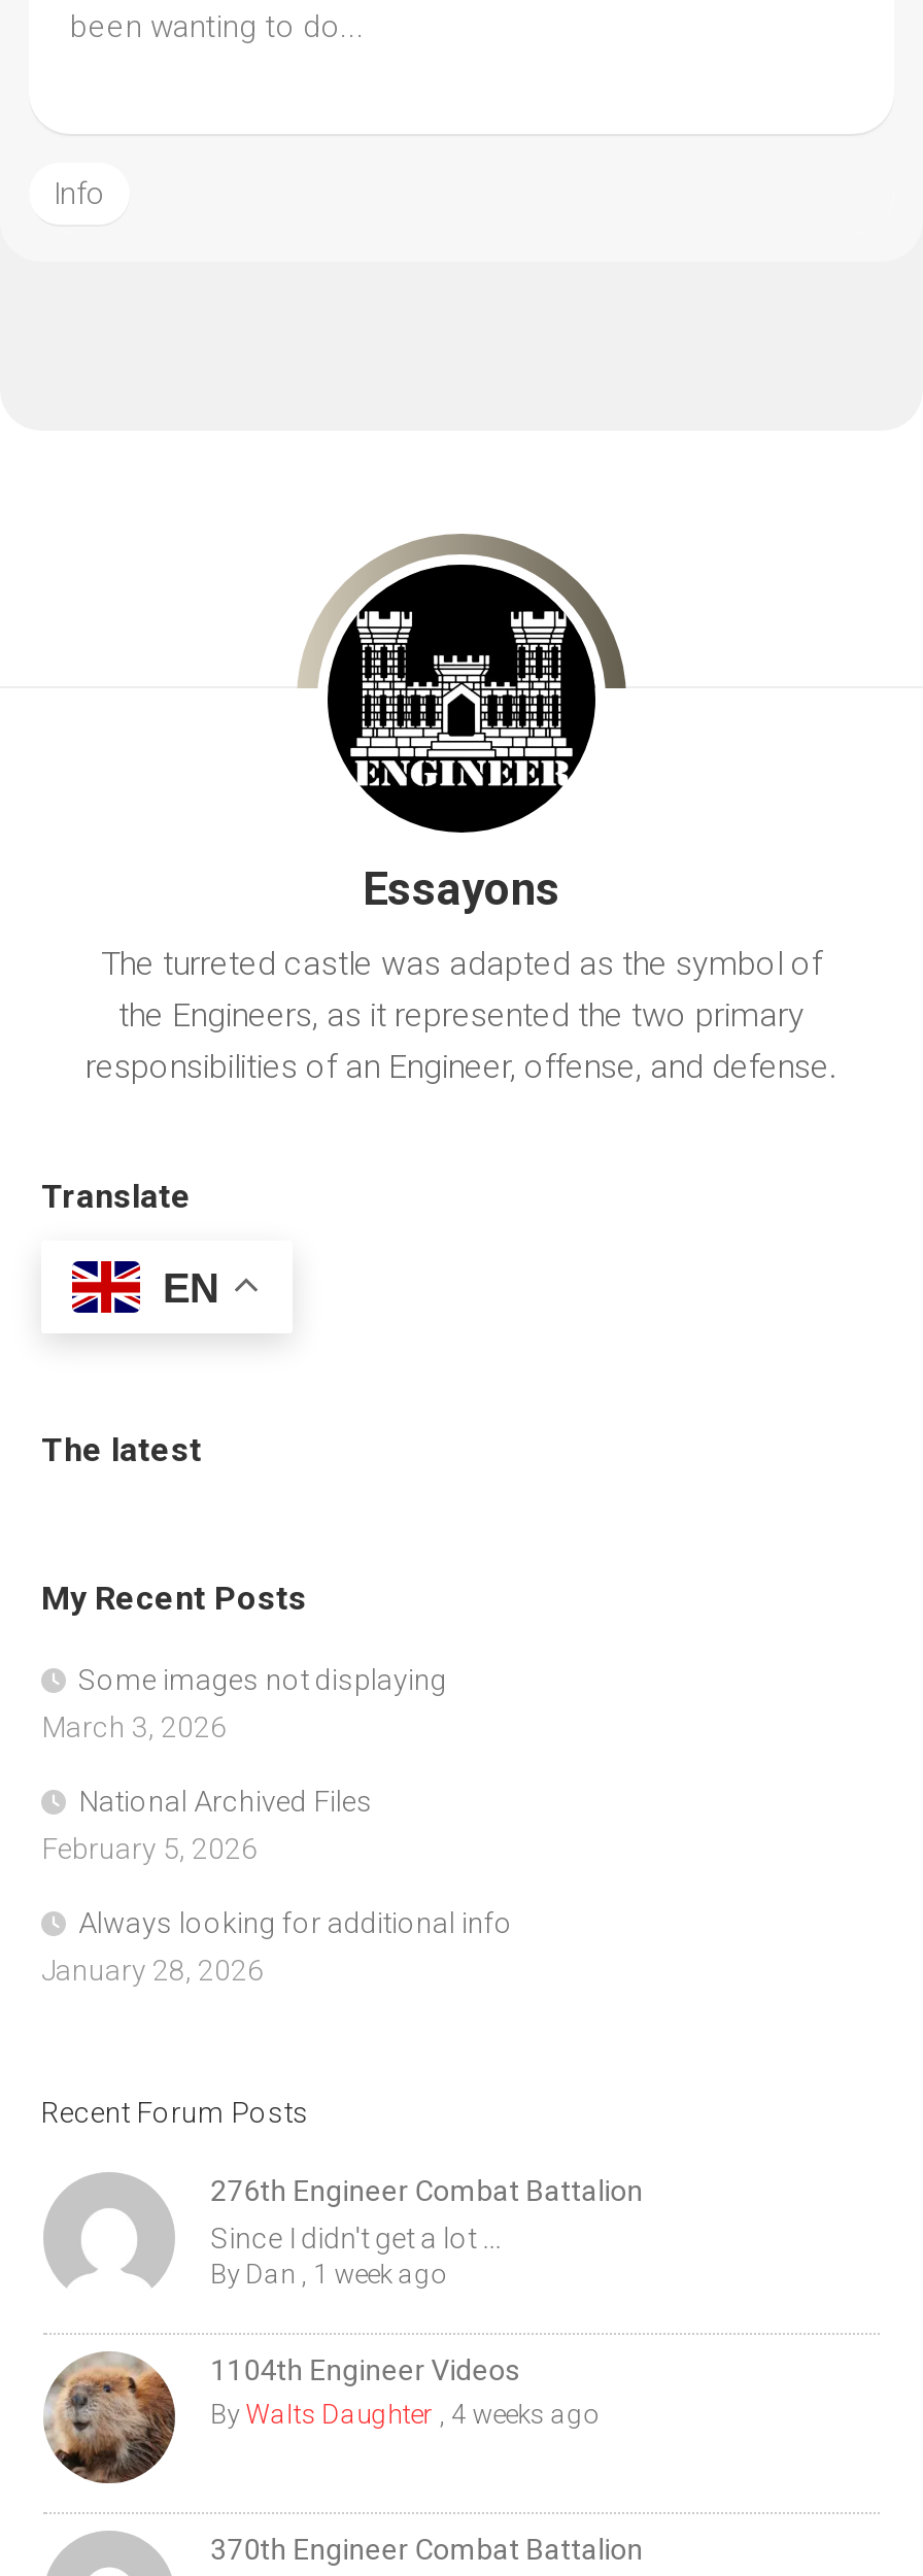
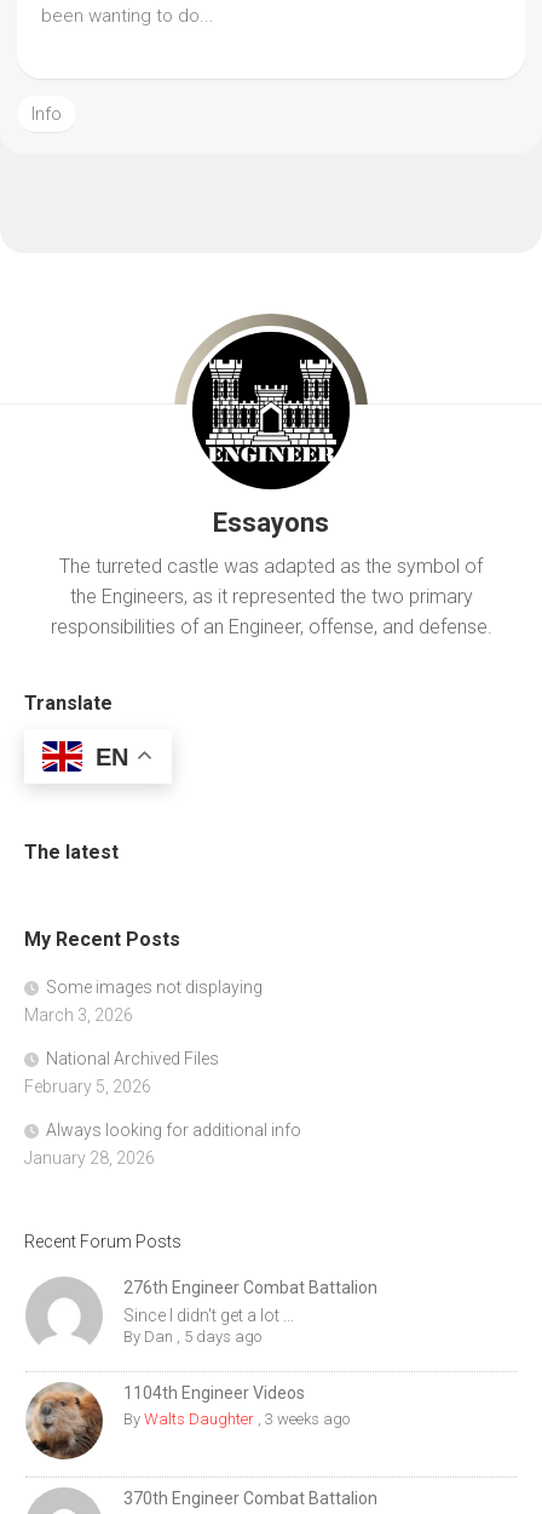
- By Dan, 1 week ago
+ By Dan, 5 days ago

- By Walts Daughter, 4 weeks ago
+ By Walts Daughter, 3 weeks ago
